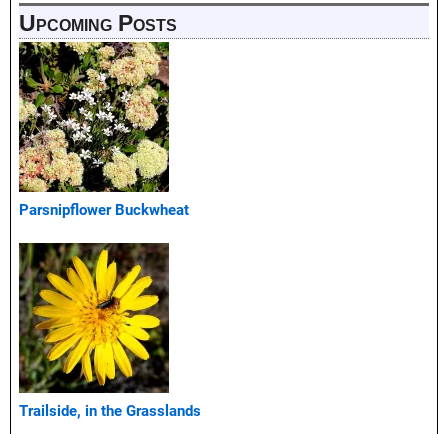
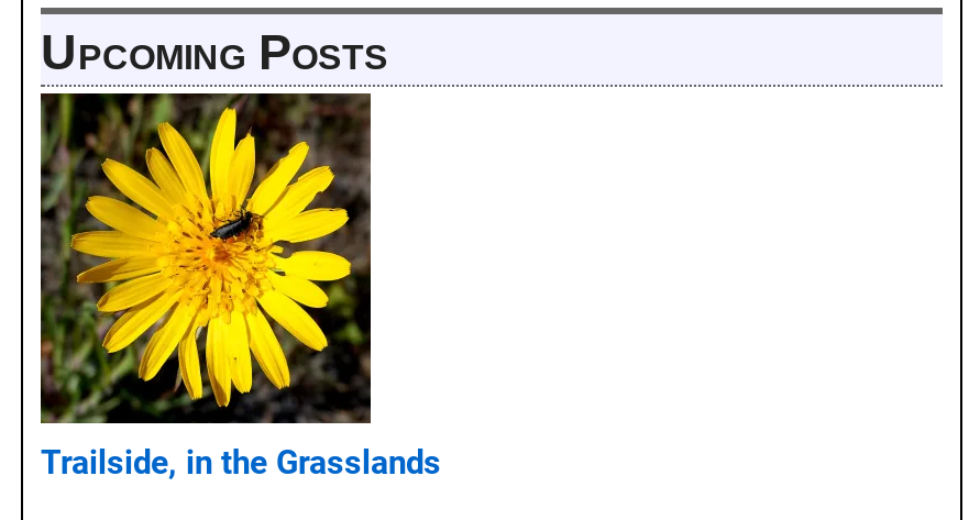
- [image]
- Parsnipflower Buckwheat
